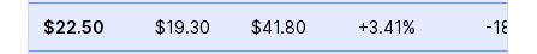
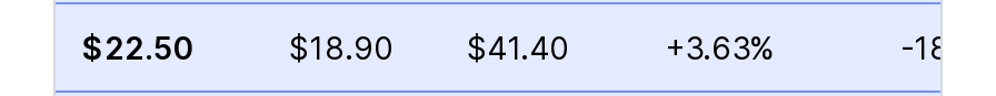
- $19.30
+ $18.90

- $41.80
+ $41.40

- +3.41%
+ +3.63%
